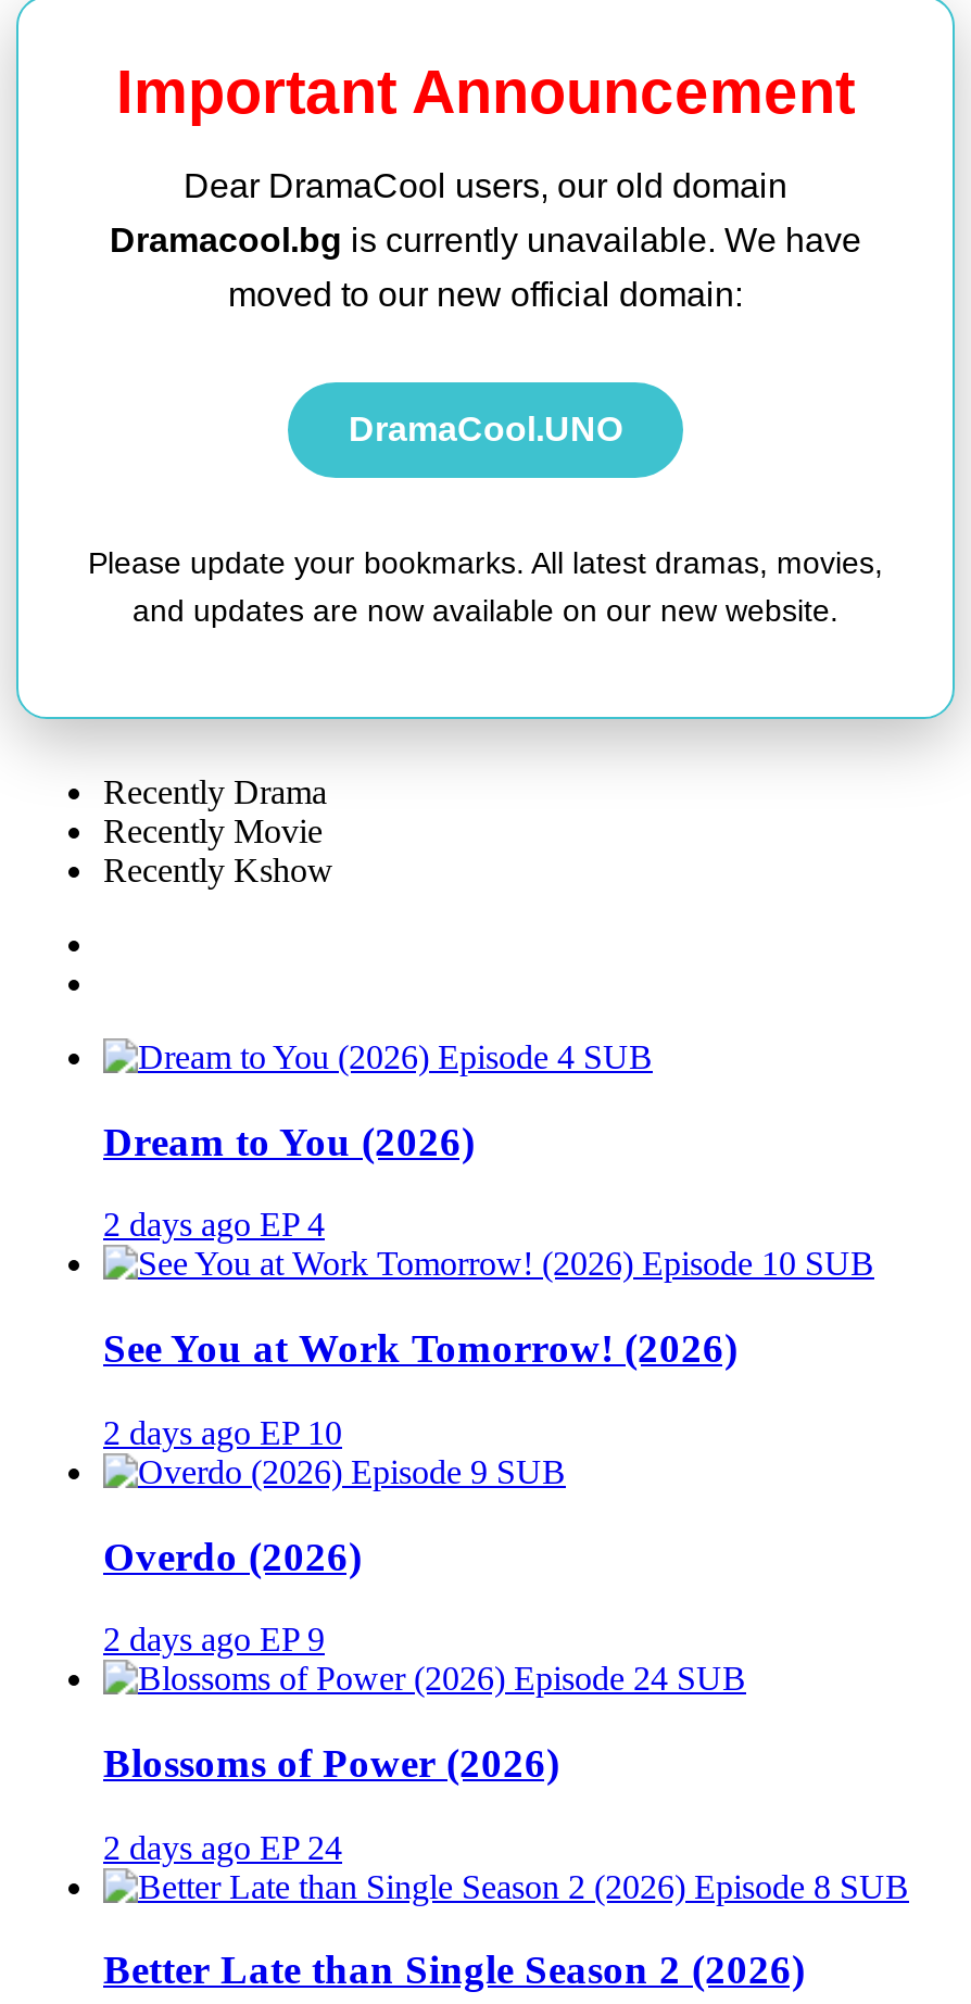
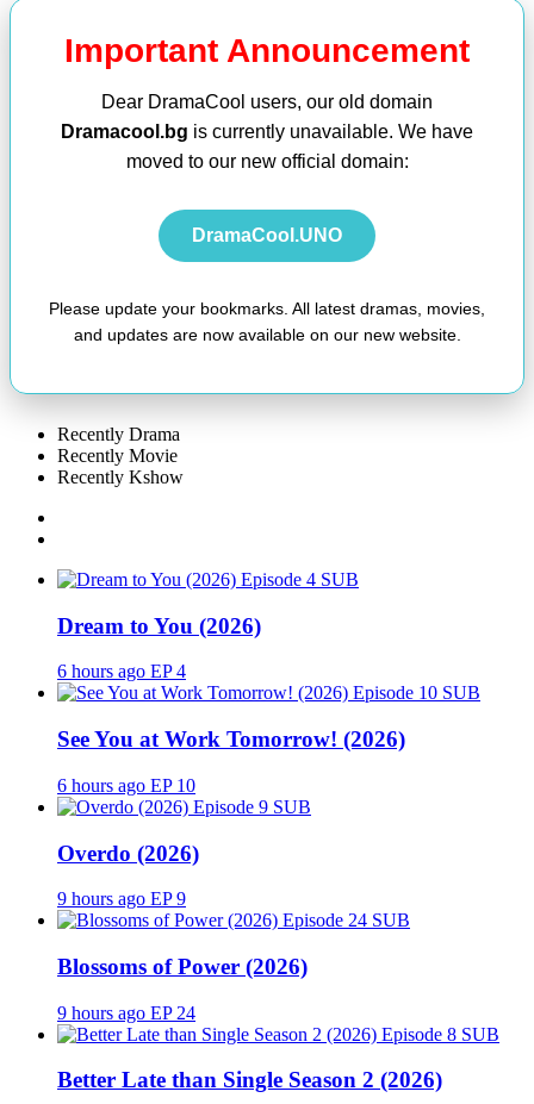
- 2 days ago EP 4
+ 6 hours ago EP 4

- 2 days ago EP 10
+ 6 hours ago EP 10

- 2 days ago EP 9
+ 9 hours ago EP 9

- 2 days ago EP 24
+ 9 hours ago EP 24
